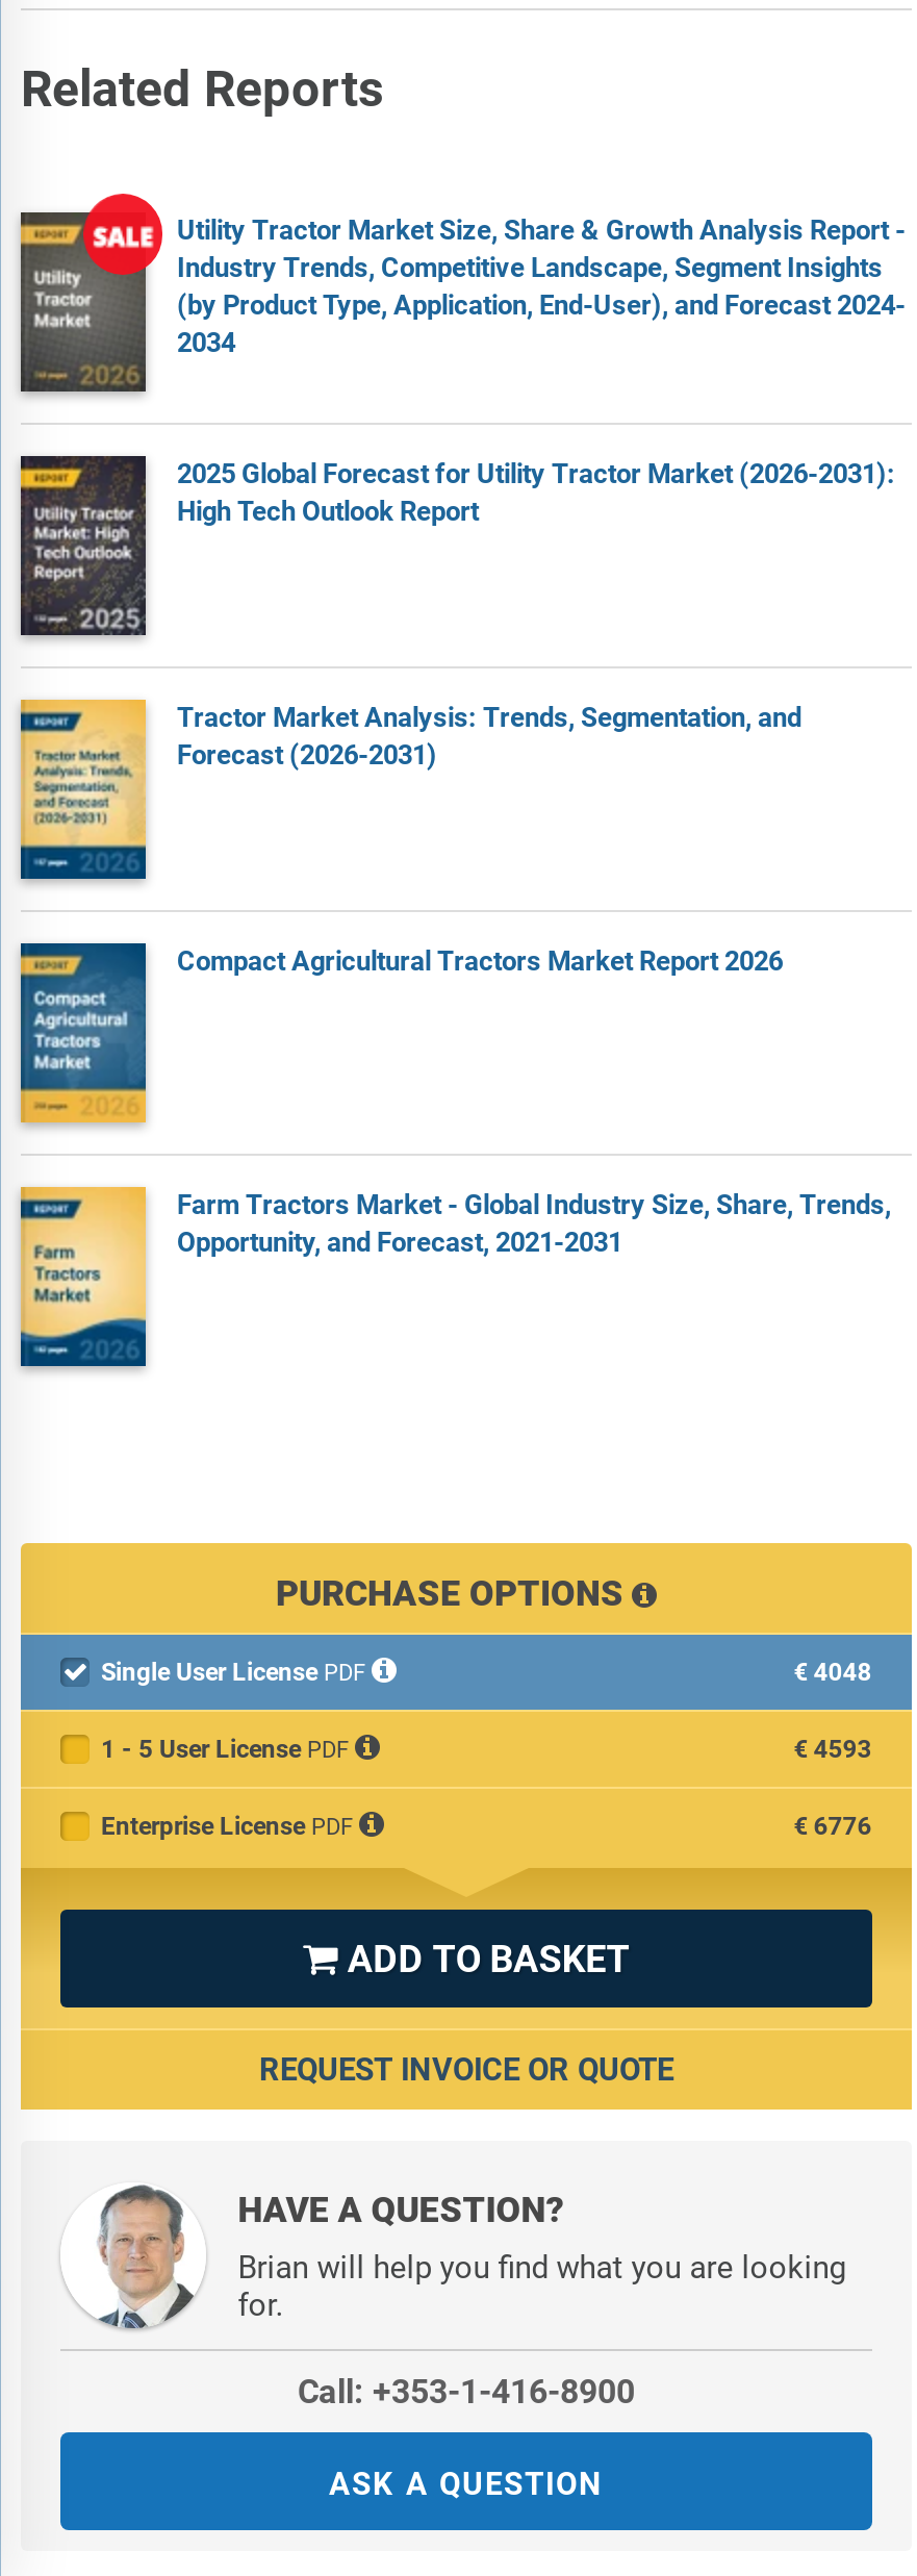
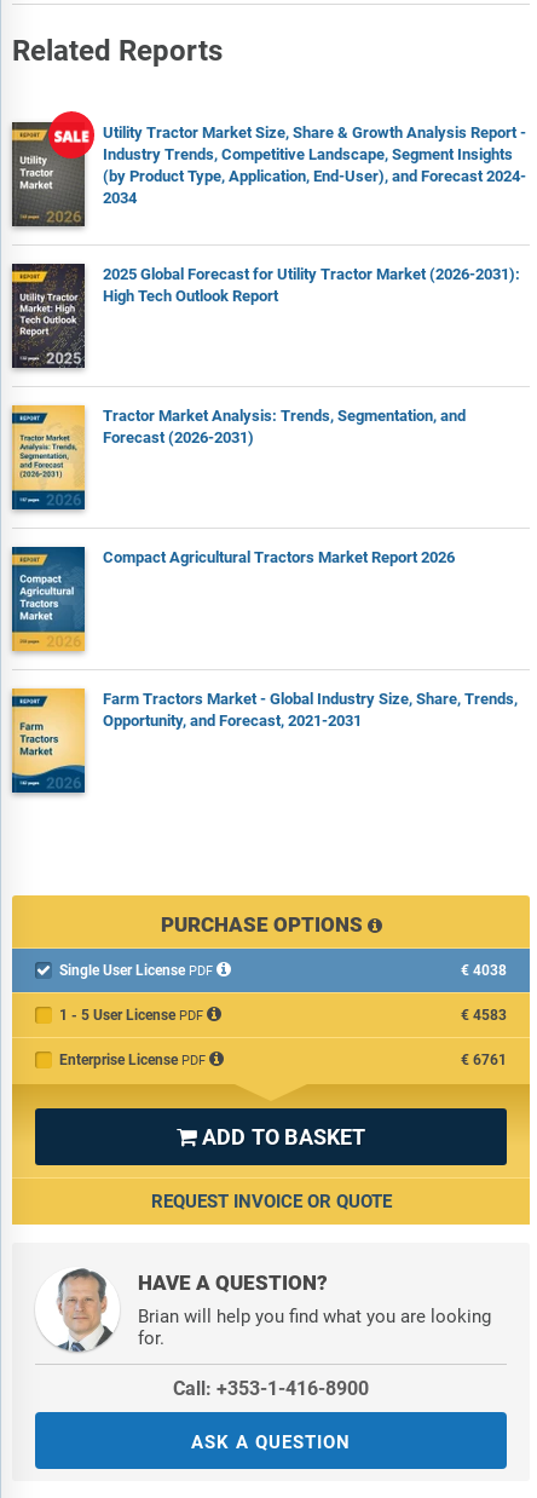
- €4048
+ €4038

- €4593
+ €4583

- €6776
+ €6761
